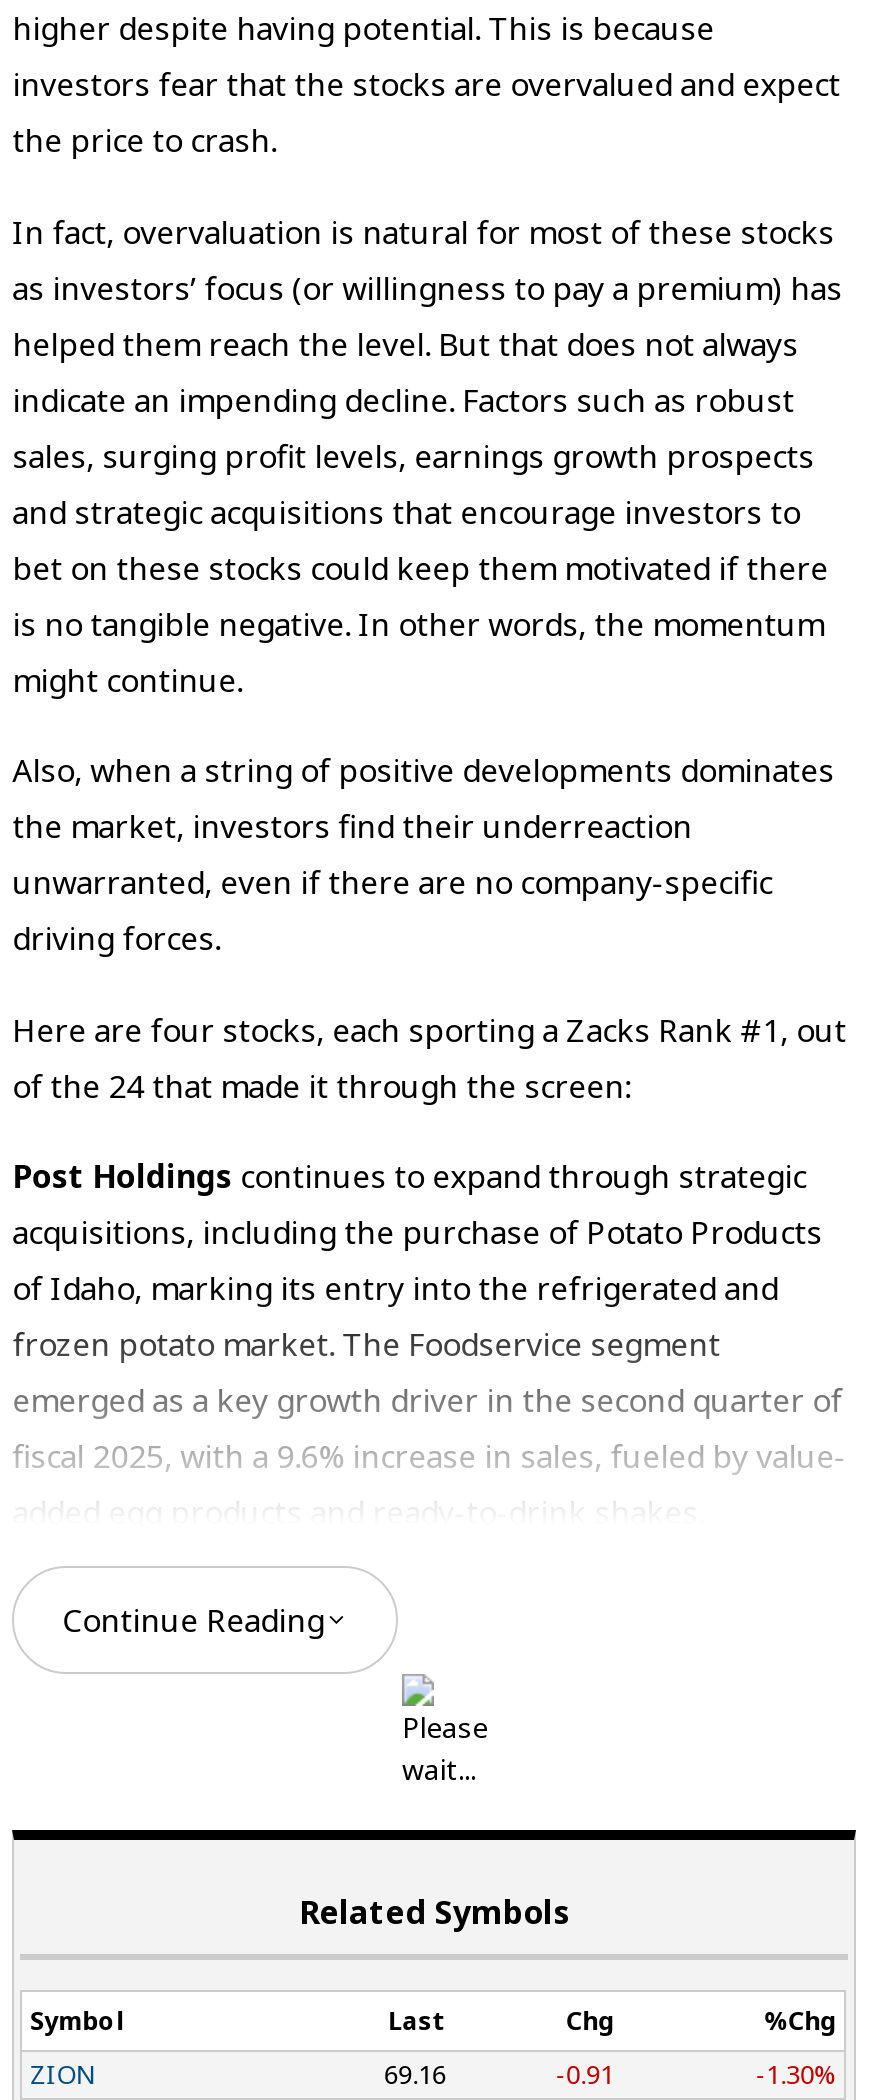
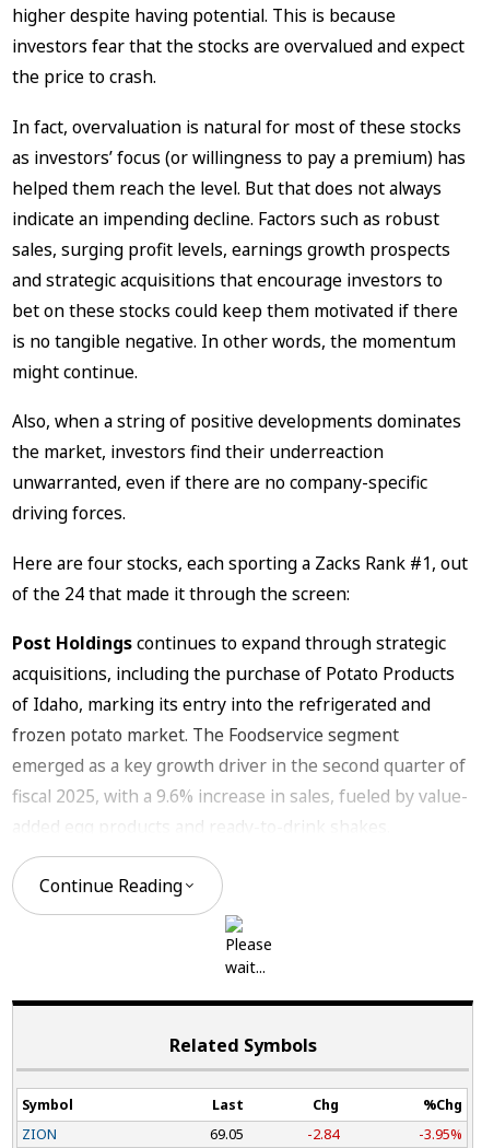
- 69.16
+ 69.05

- -0.91
+ -2.84

- -1.30%
+ -3.95%
